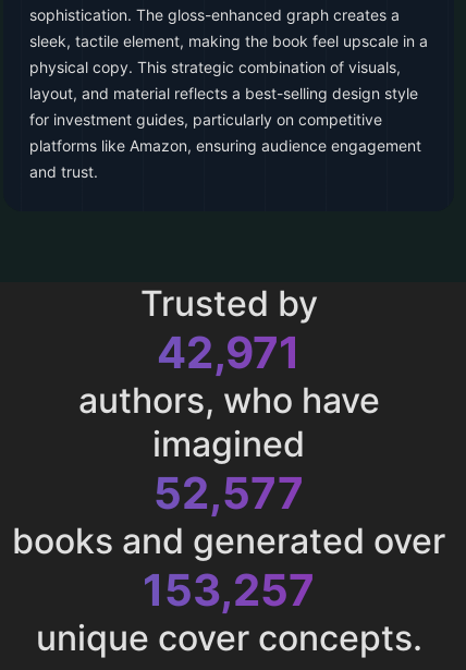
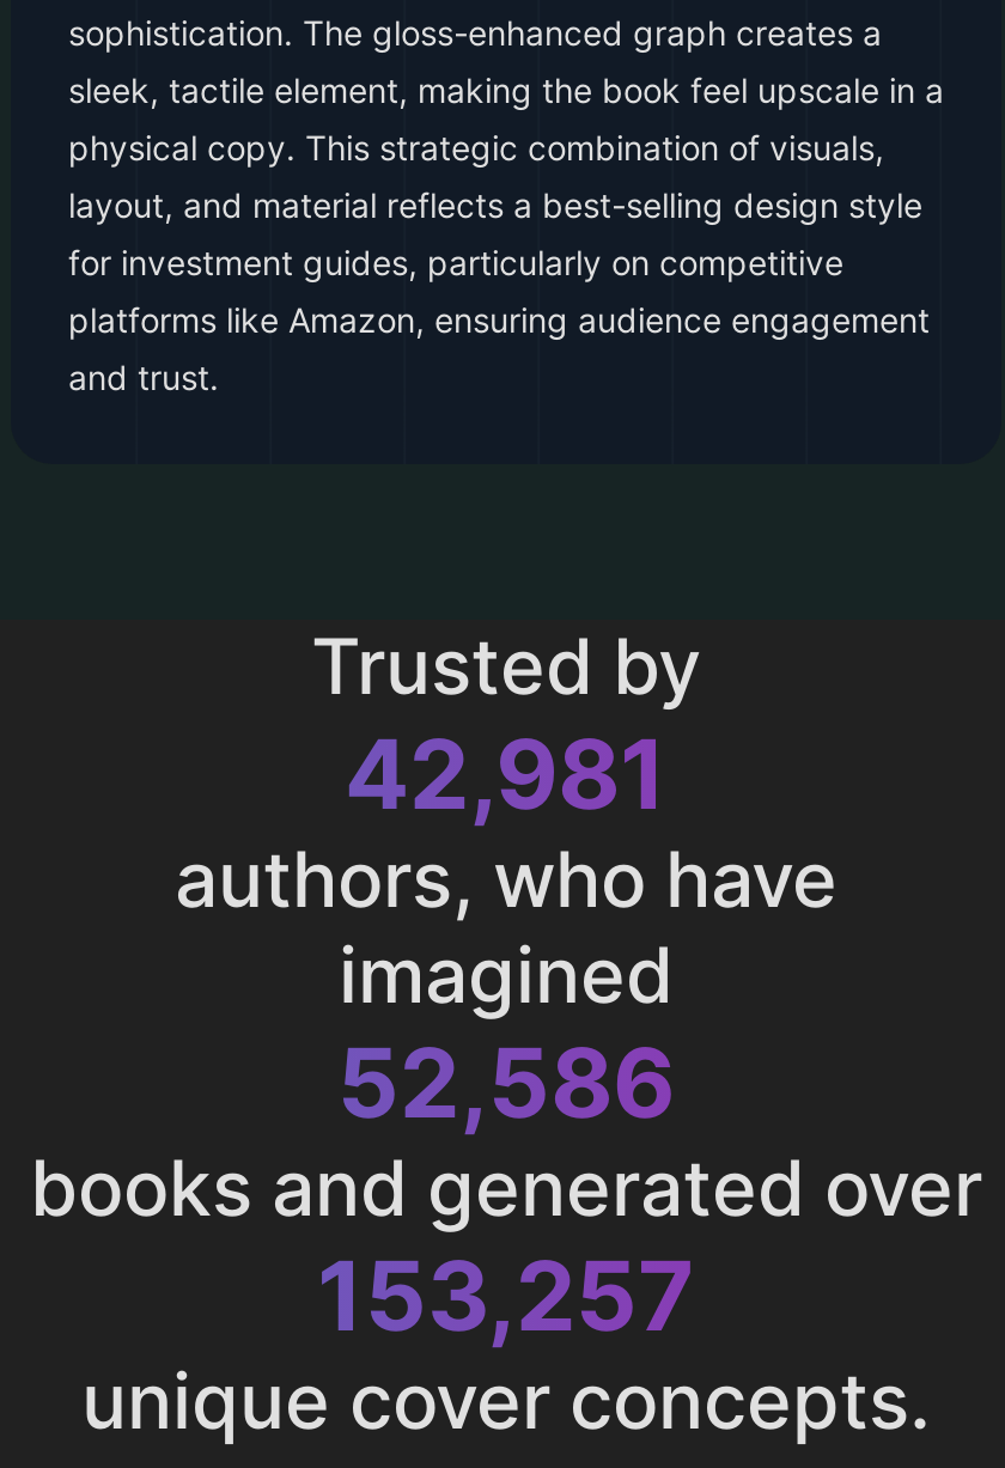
- 42,971
+ 42,981

- 52,577
+ 52,586
